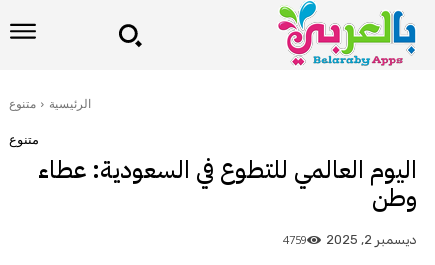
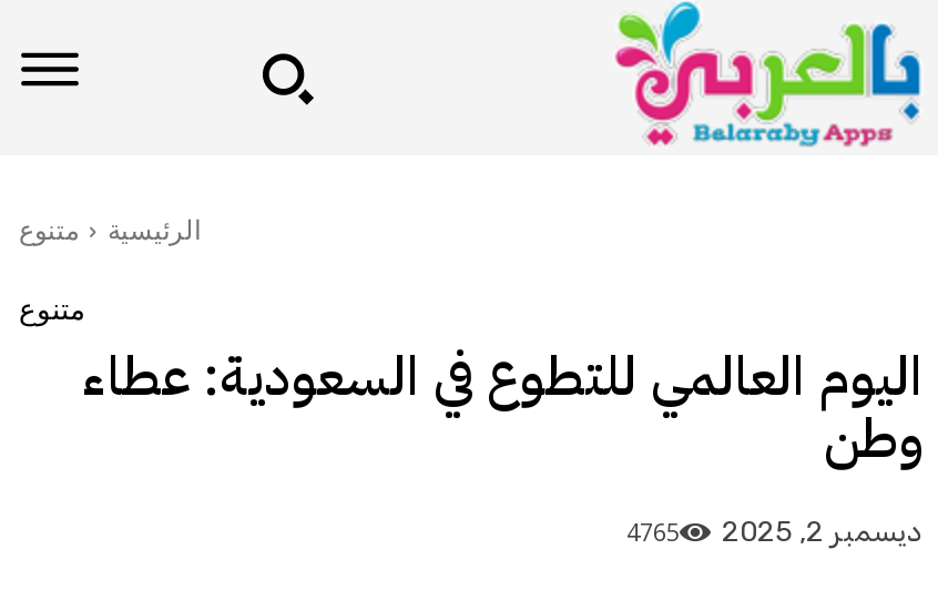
- 4759
+ 4765
